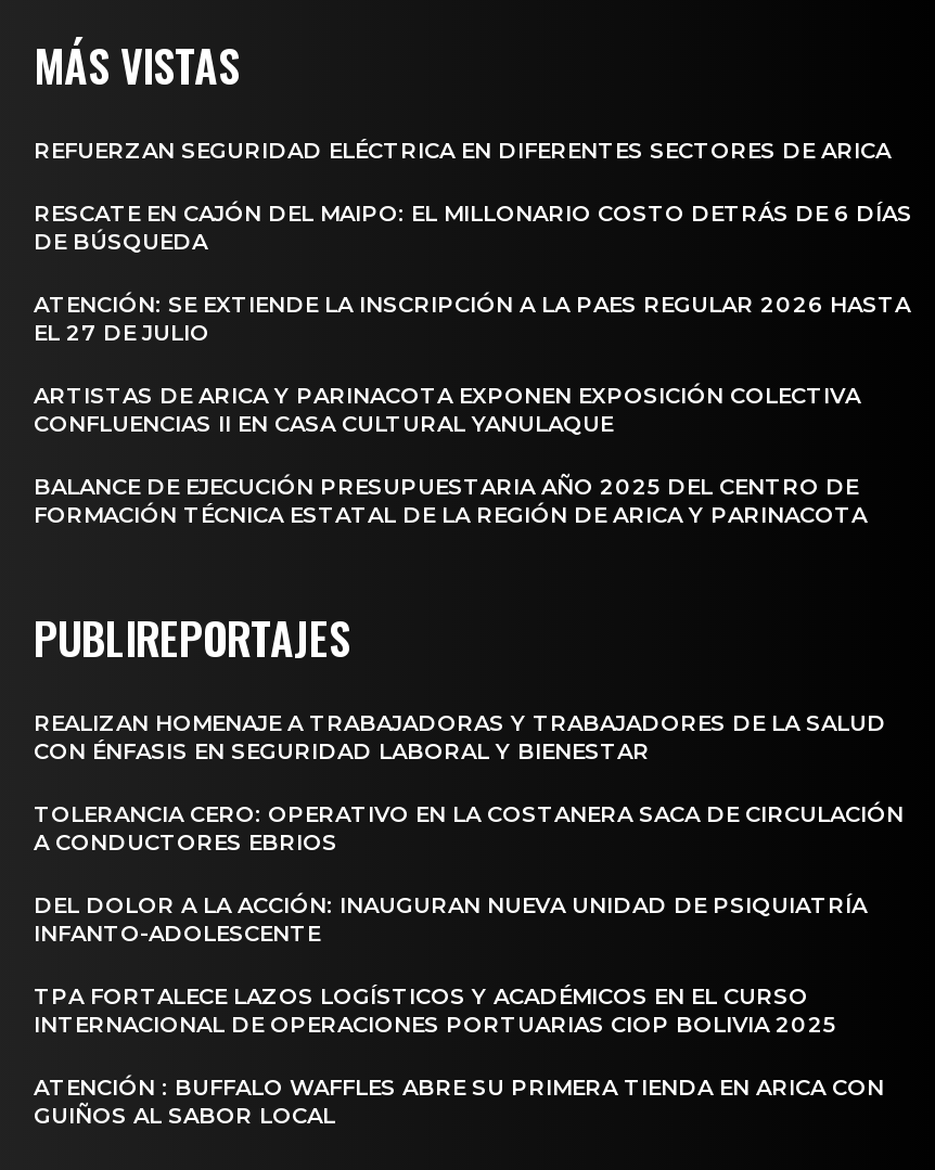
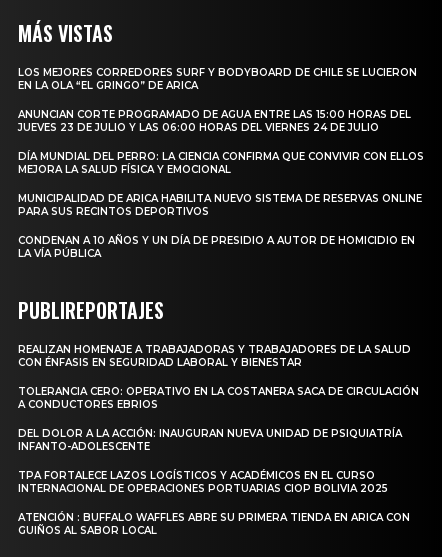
- REFUERZAN SEGURIDAD ELÉCTRICA EN DIFERENTES SECTORES DE ARICA
+ LOS MEJORES CORREDORES SURF Y BODYBOARD DE CHILE SE LUCIERON
+ EN LA OLA “EL GRINGO” DE ARICA

- RESCATE EN CAJÓN DEL MAIPO: EL MILLONARIO COSTO DETRÁS DE 6 DÍAS
- DE BÚSQUEDA
+ ANUNCIAN CORTE PROGRAMADO DE AGUA ENTRE LAS 15:00 HORAS DEL
+ JUEVES 23 DE JULIO Y LAS 06:00 HORAS DEL VIERNES 24 DE JULIO

- ATENCIÓN: SE EXTIENDE LA INSCRIPCIÓN A LA PAES REGULAR 2026 HASTA
- EL 27 DE JULIO
+ DÍA MUNDIAL DEL PERRO: LA CIENCIA CONFIRMA QUE CONVIVIR CON ELLOS
+ MEJORA LA SALUD FÍSICA Y EMOCIONAL

- ARTISTAS DE ARICA Y PARINACOTA EXPONEN EXPOSICIÓN COLECTIVA
- CONFLUENCIAS II EN CASA CULTURAL YANULAQUE
+ MUNICIPALIDAD DE ARICA HABILITA NUEVO SISTEMA DE RESERVAS ONLINE
+ PARA SUS RECINTOS DEPORTIVOS

- BALANCE DE EJECUCIÓN PRESUPUESTARIA AÑO 2025 DEL CENTRO DE
- FORMACIÓN TÉCNICA ESTATAL DE LA REGIÓN DE ARICA Y PARINACOTA
+ CONDENAN A 10 AÑOS Y UN DÍA DE PRESIDIO A AUTOR DE HOMICIDIO EN
+ LA VÍA PÚBLICA
